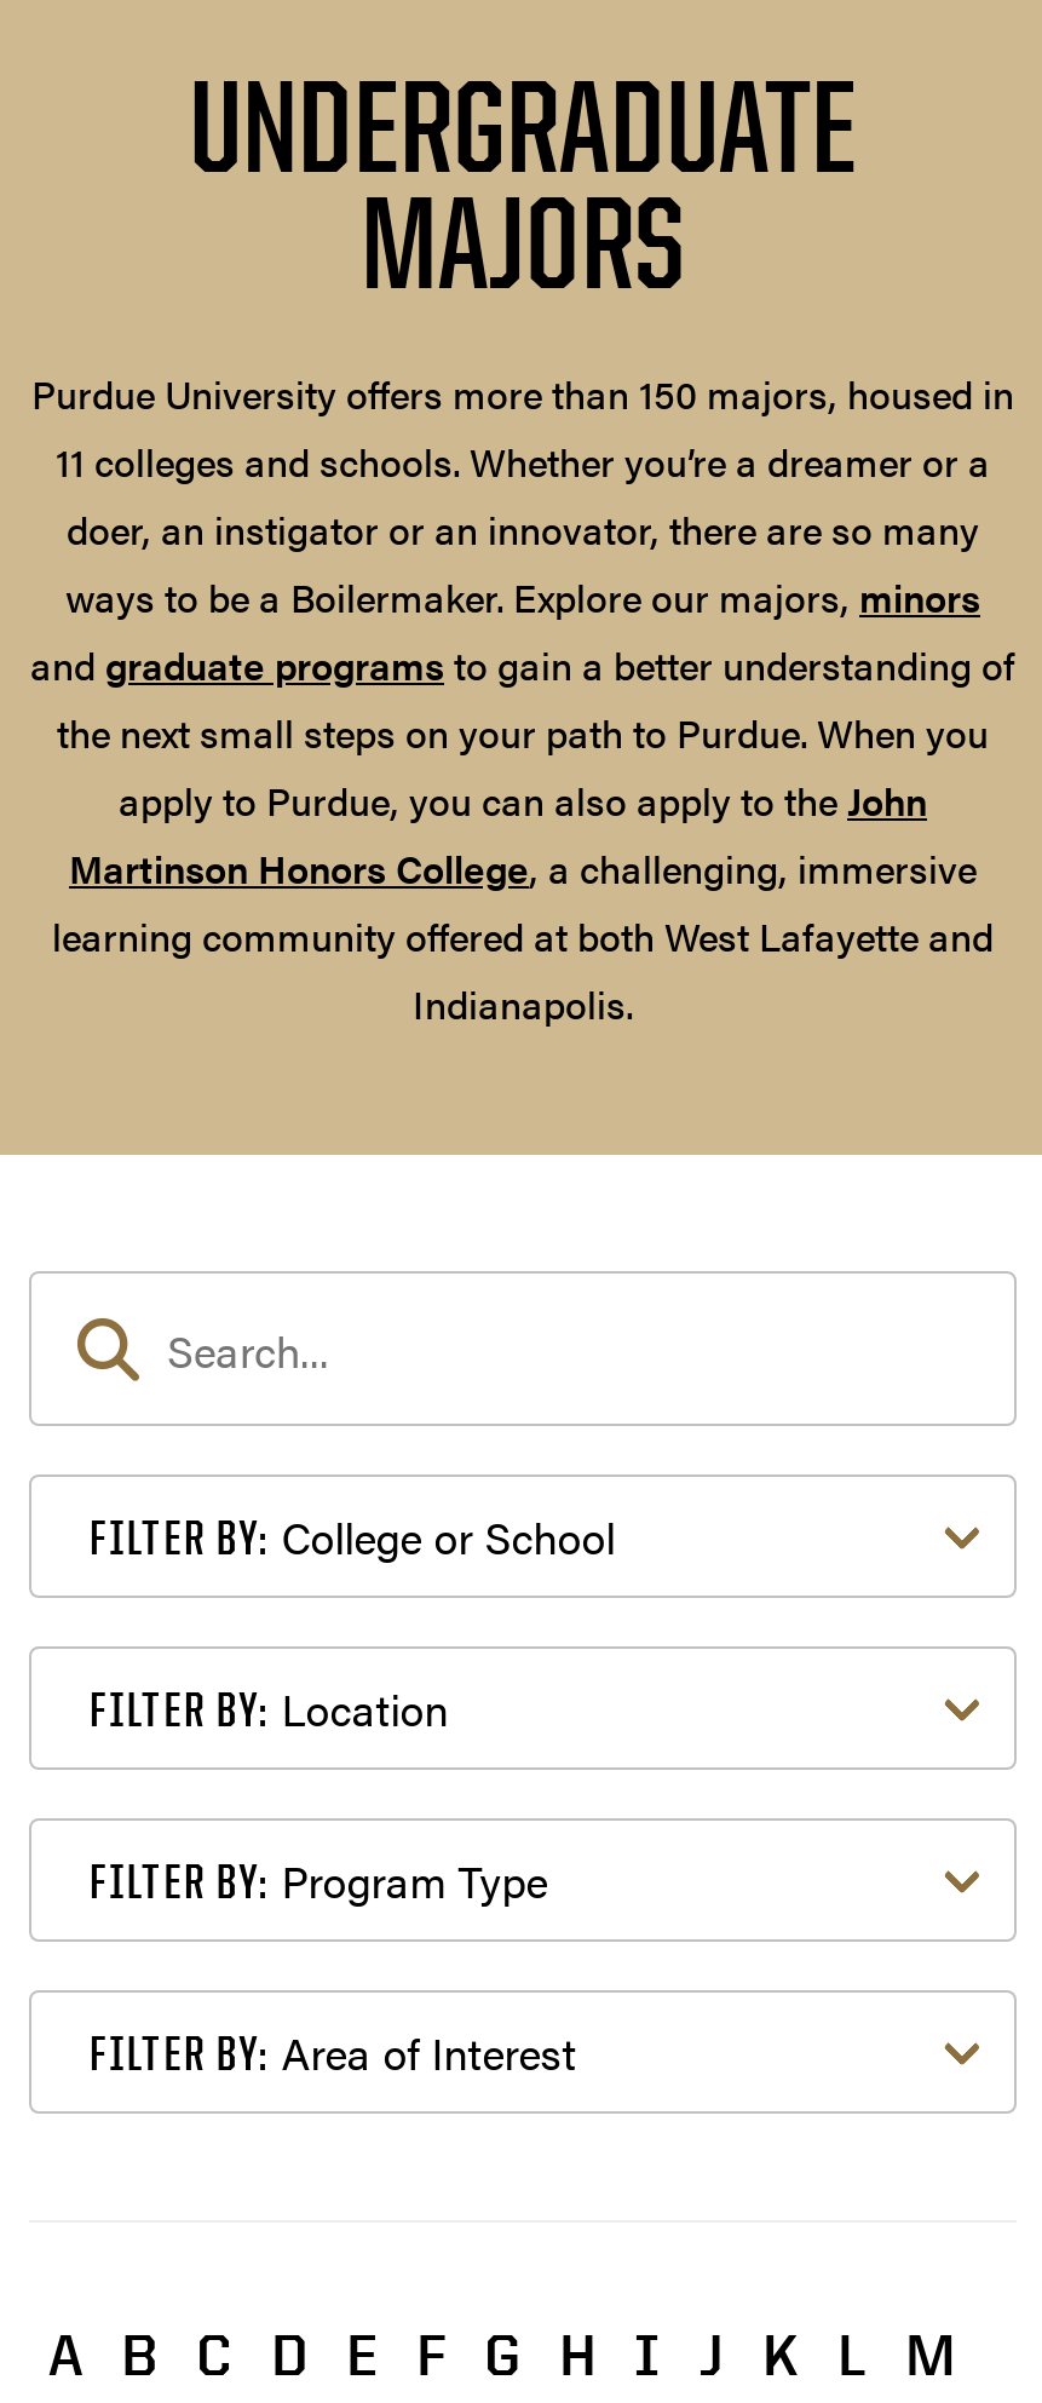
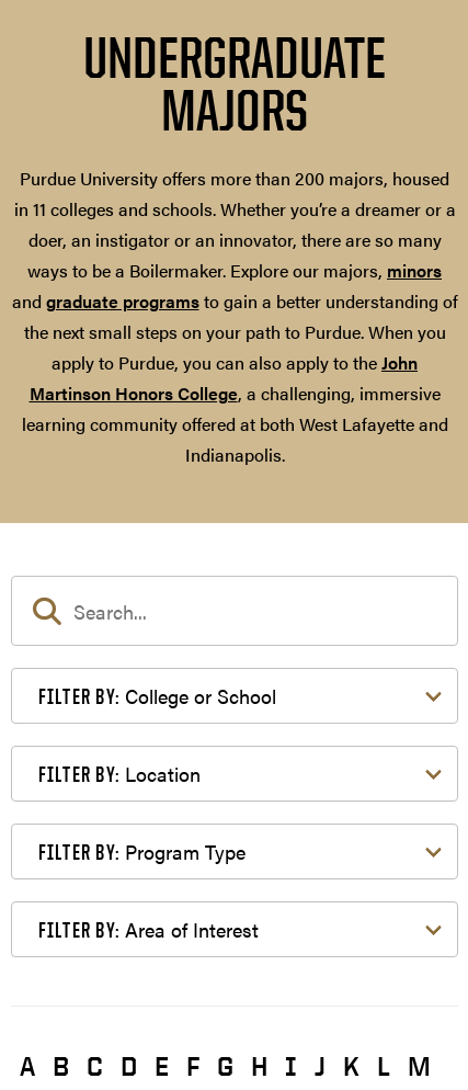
- Purdue University offers more than 150 majors, housed in
- 11 colleges and schools. Whether you’re a dreamer or a
+ Purdue University offers more than 200 majors, housed
+ in 11 colleges and schools. Whether you’re a dreamer or a
